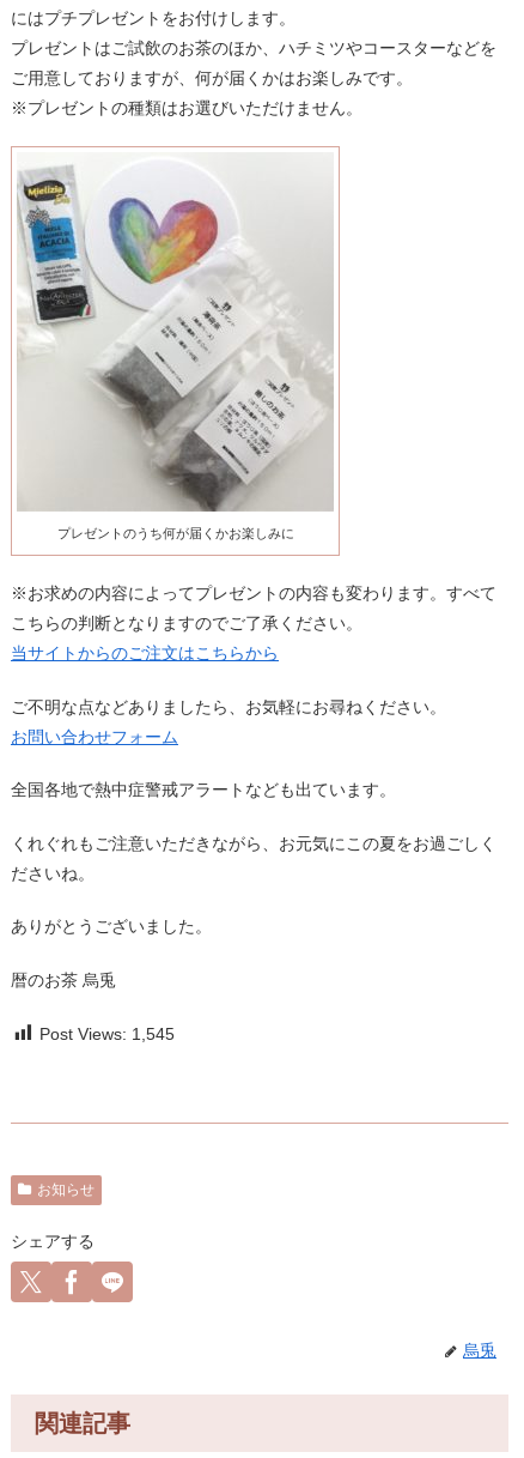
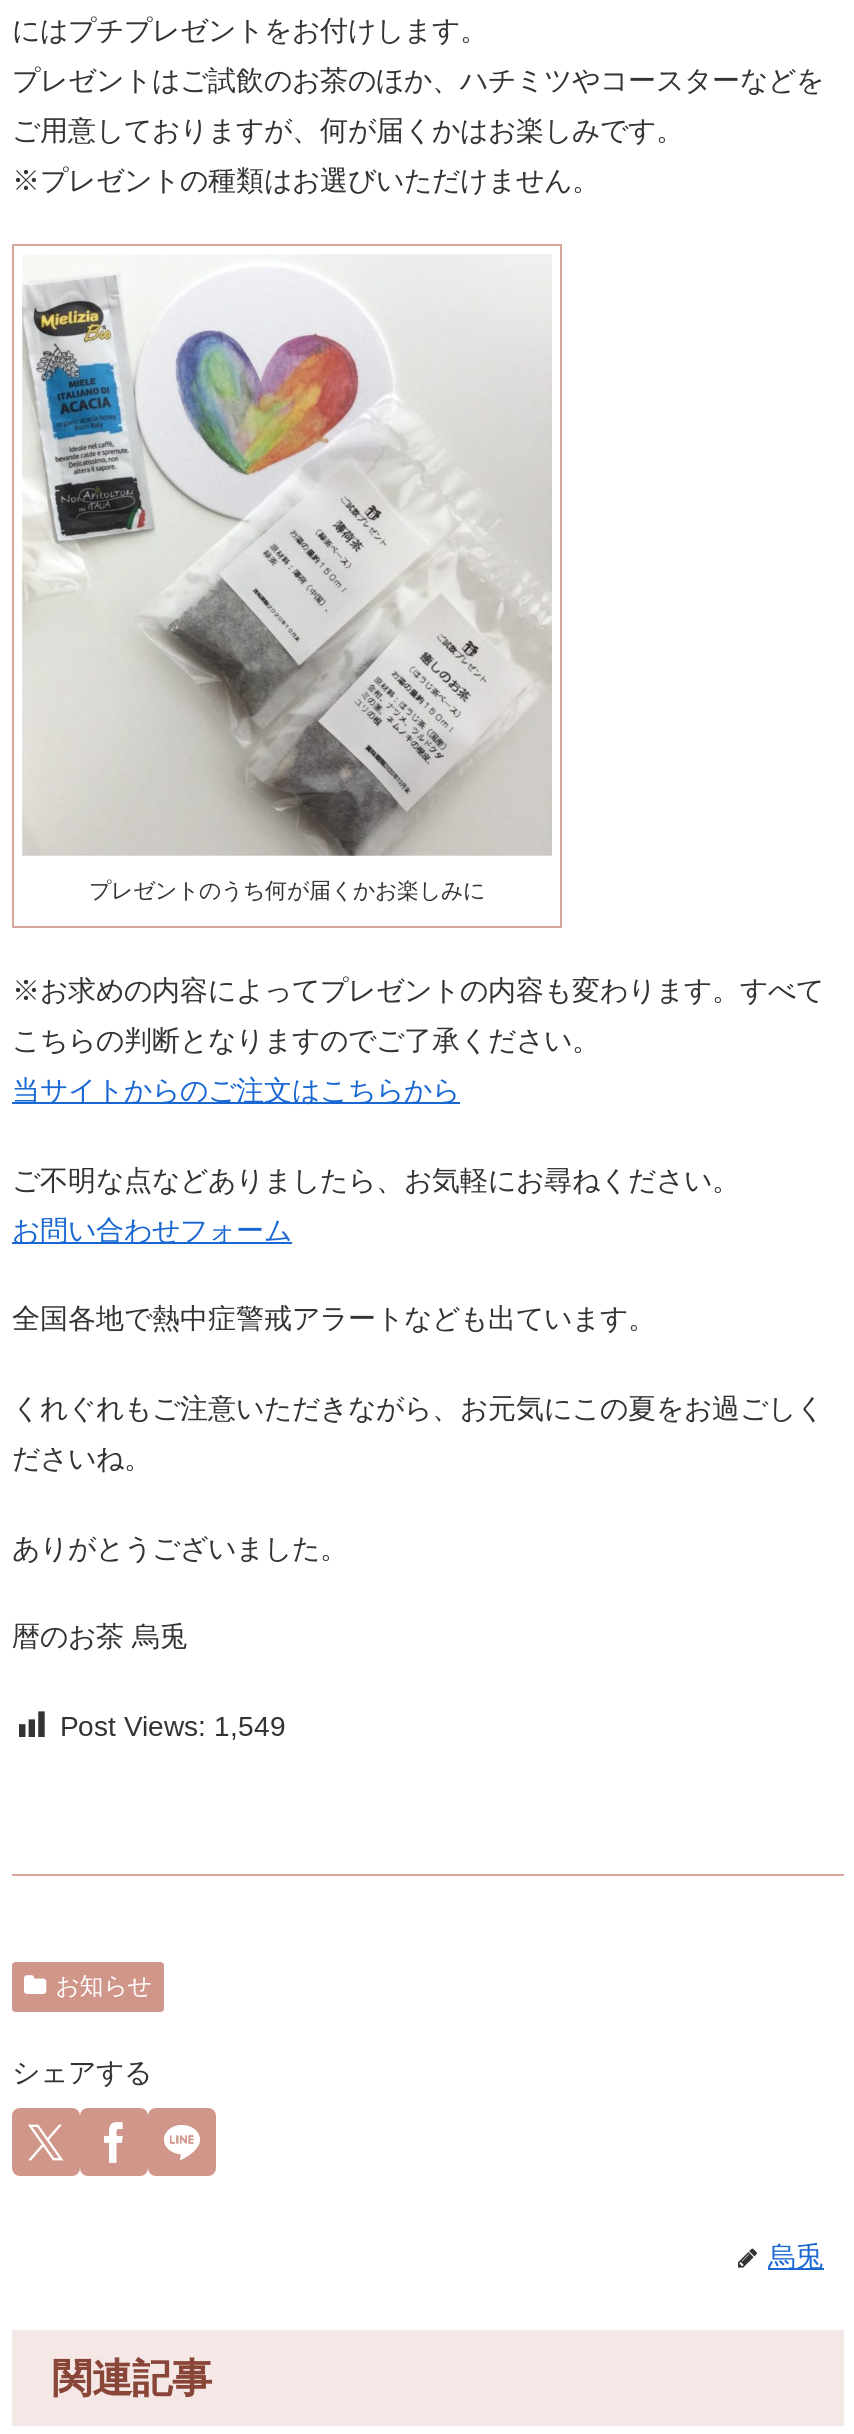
- Post Views: 1,545
+ Post Views: 1,549
